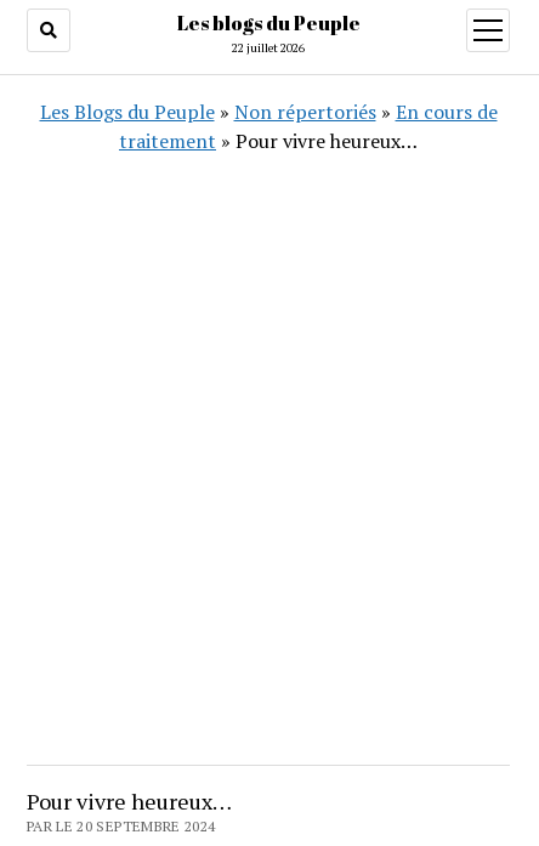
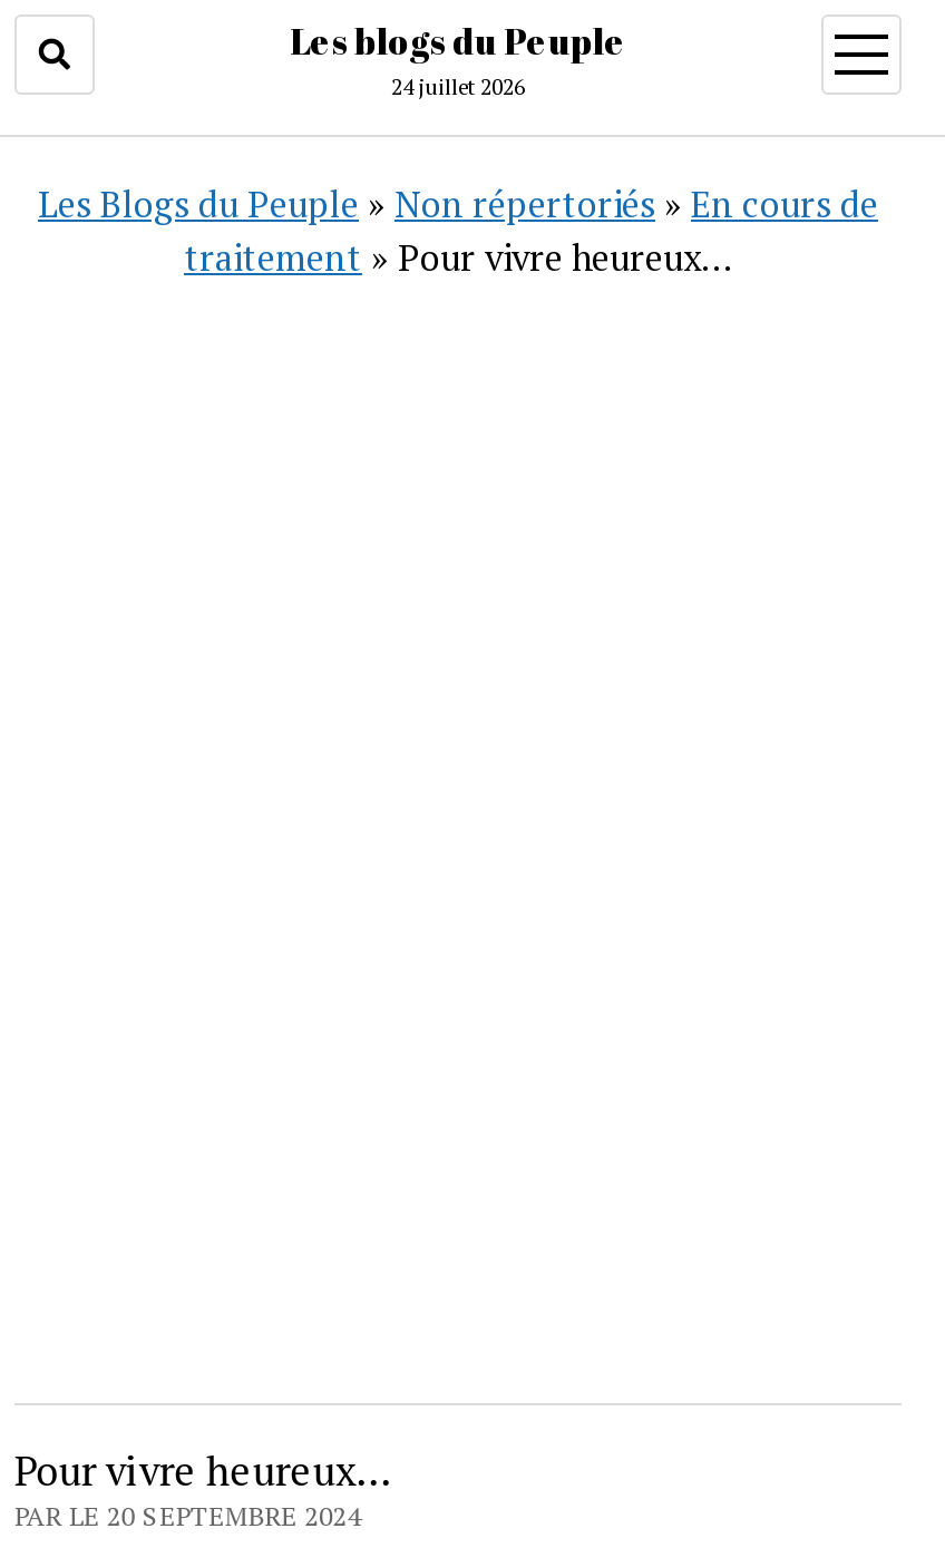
- 22 juillet 2026
+ 24 juillet 2026
